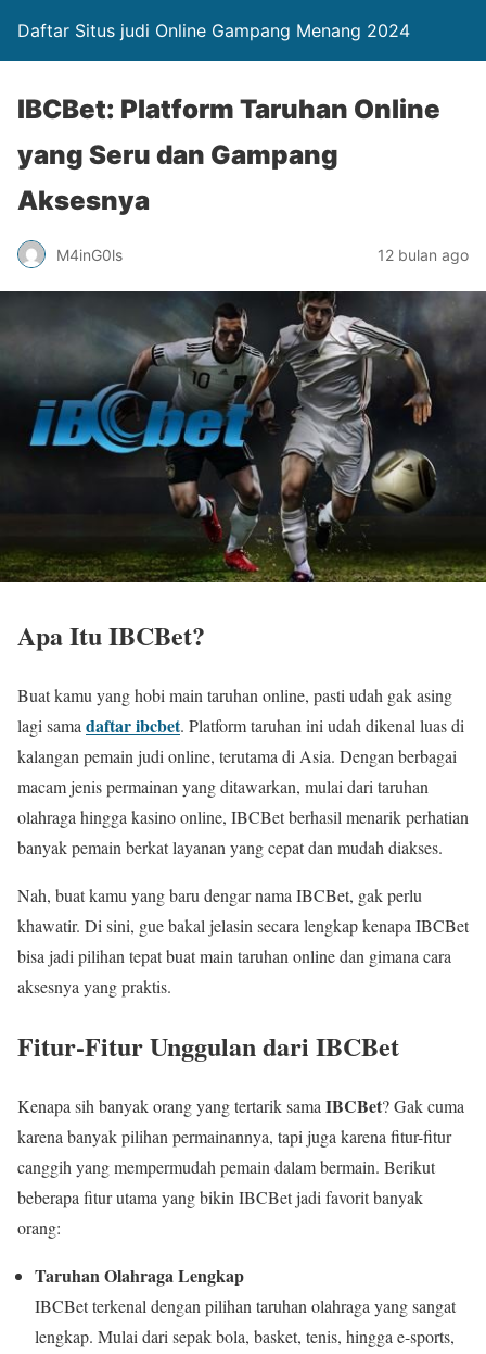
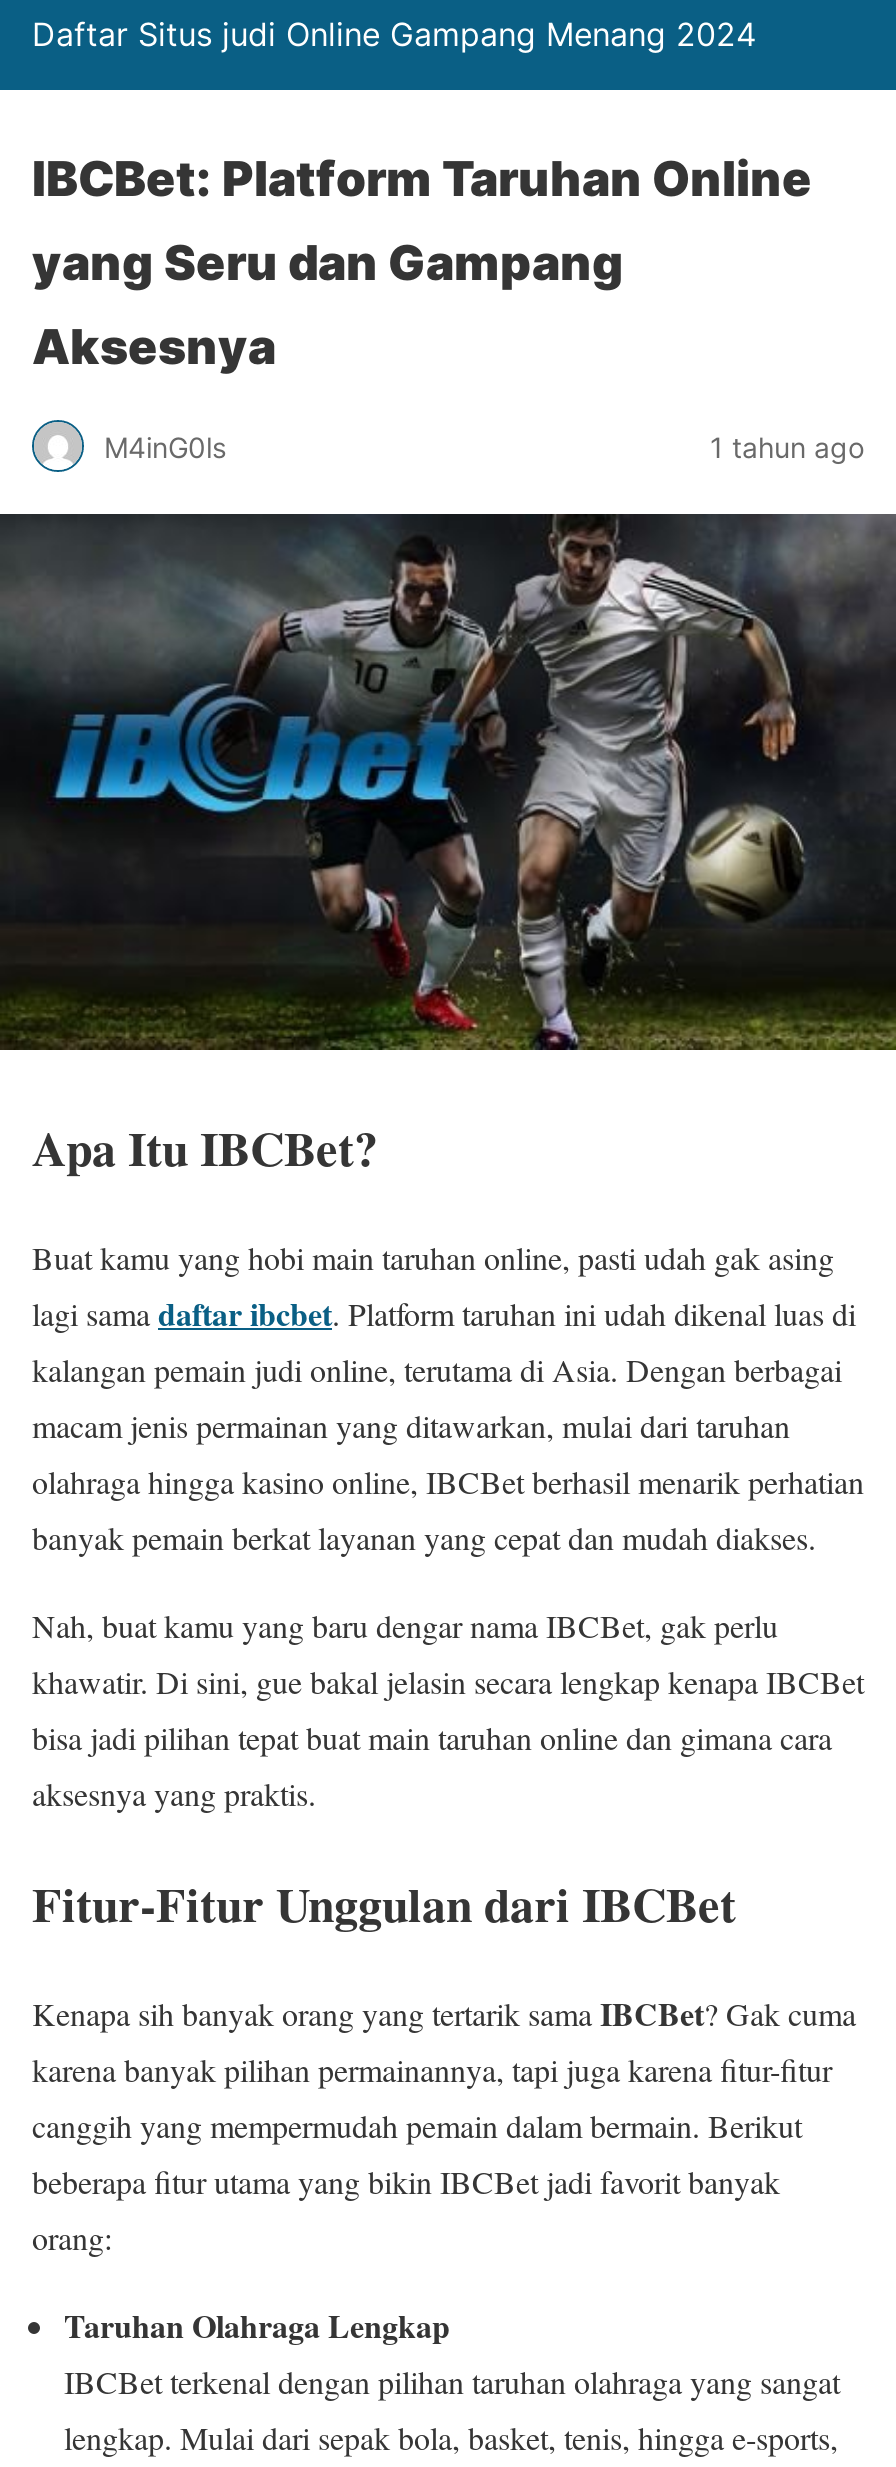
- 12 bulan ago
+ 1 tahun ago
